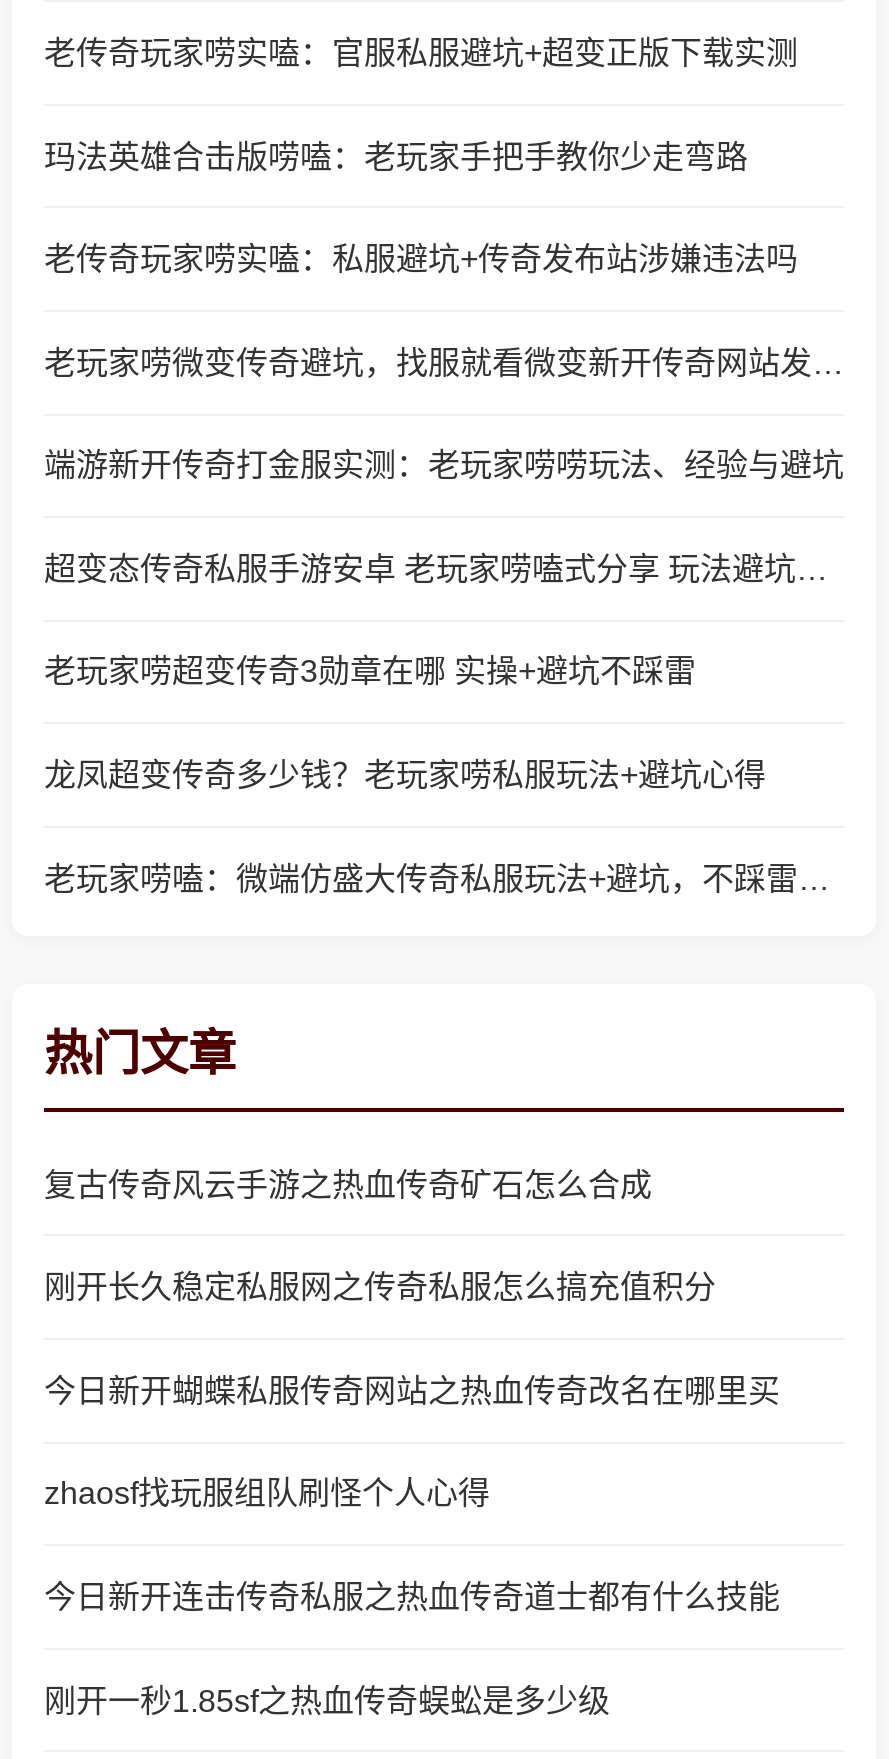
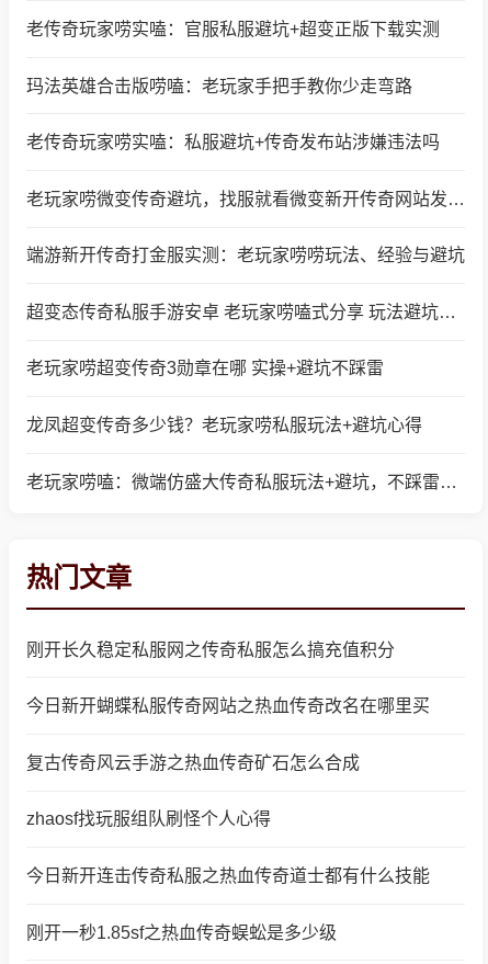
moved down: 复古传奇风云手游之热血传奇矿石怎么合成

moved up: 刚开长久稳定私服网之传奇私服怎么搞充值积分 | 今日新开蝴蝶私服传奇网站之热血传奇改名在哪里买
